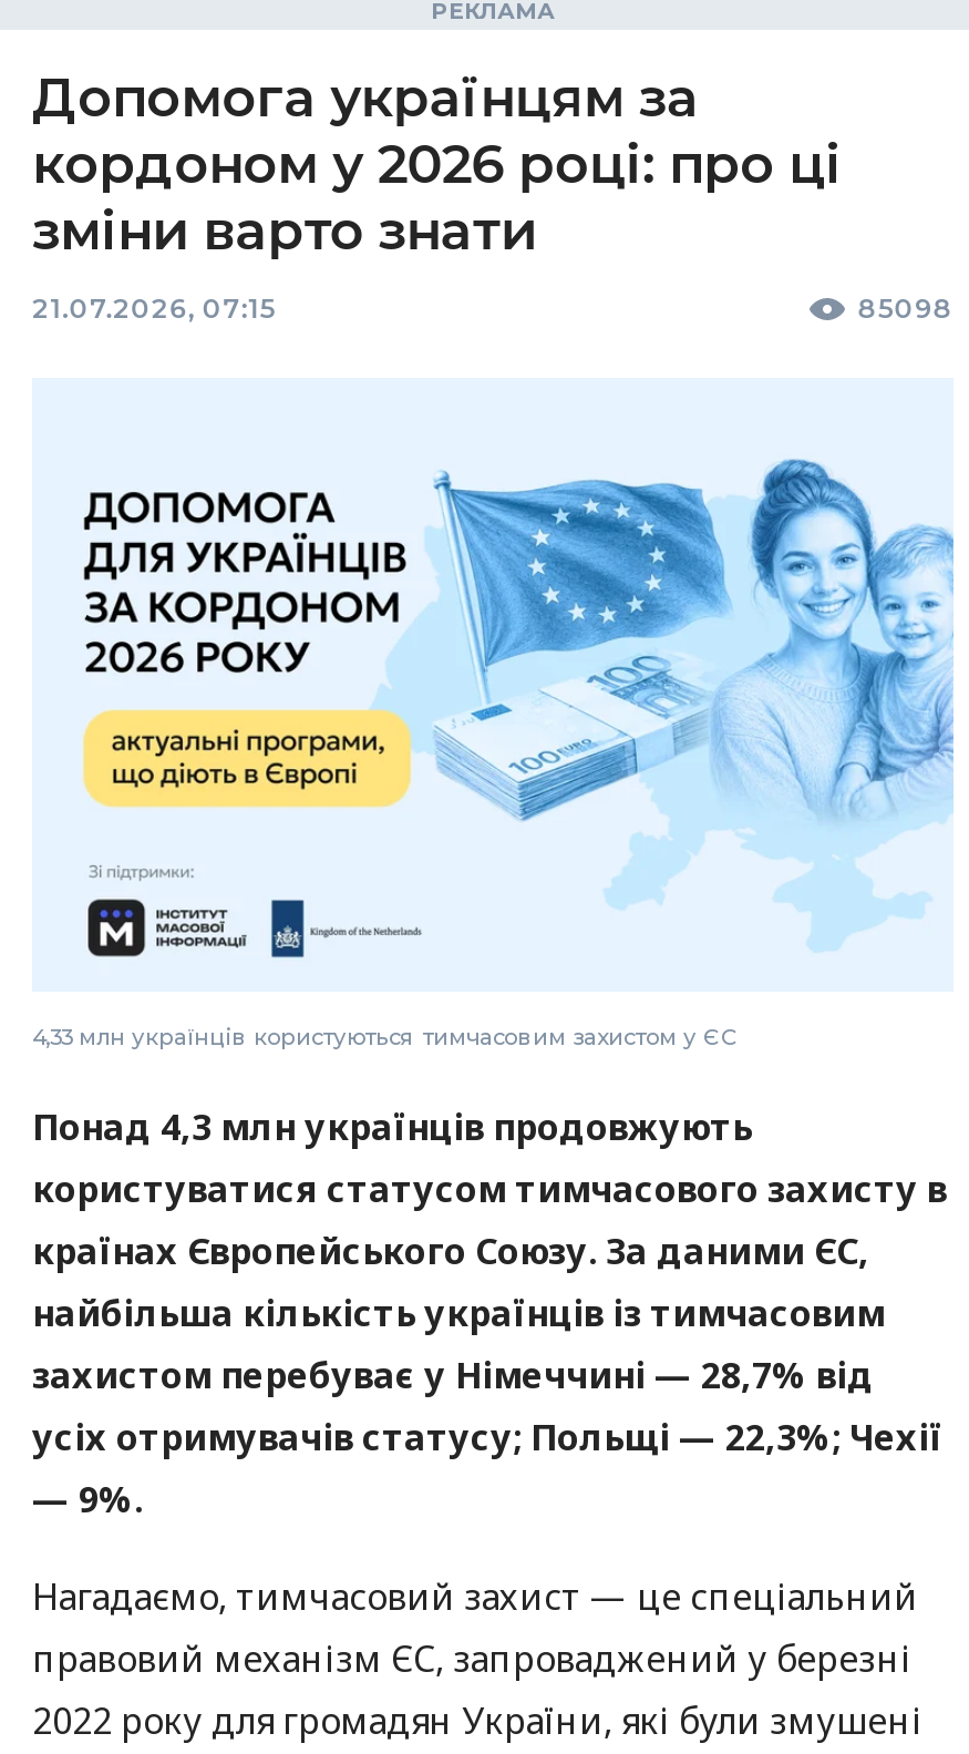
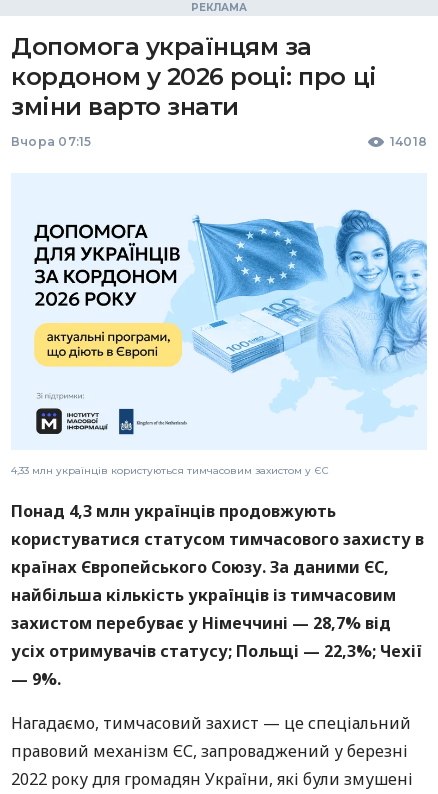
- 21.07.2026, 07:15
- 85098
+ Вчора 07:15
+ 14018
